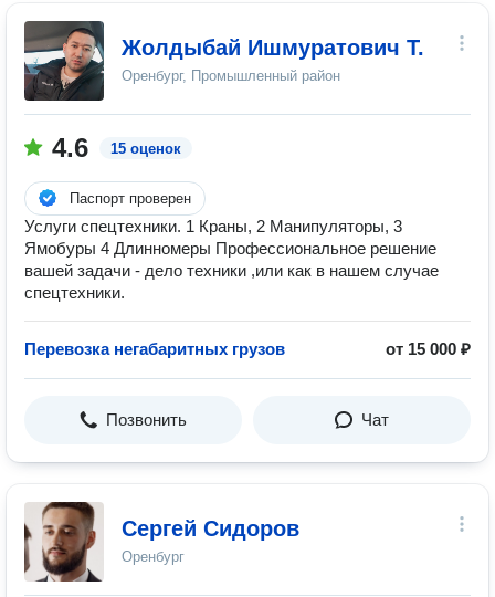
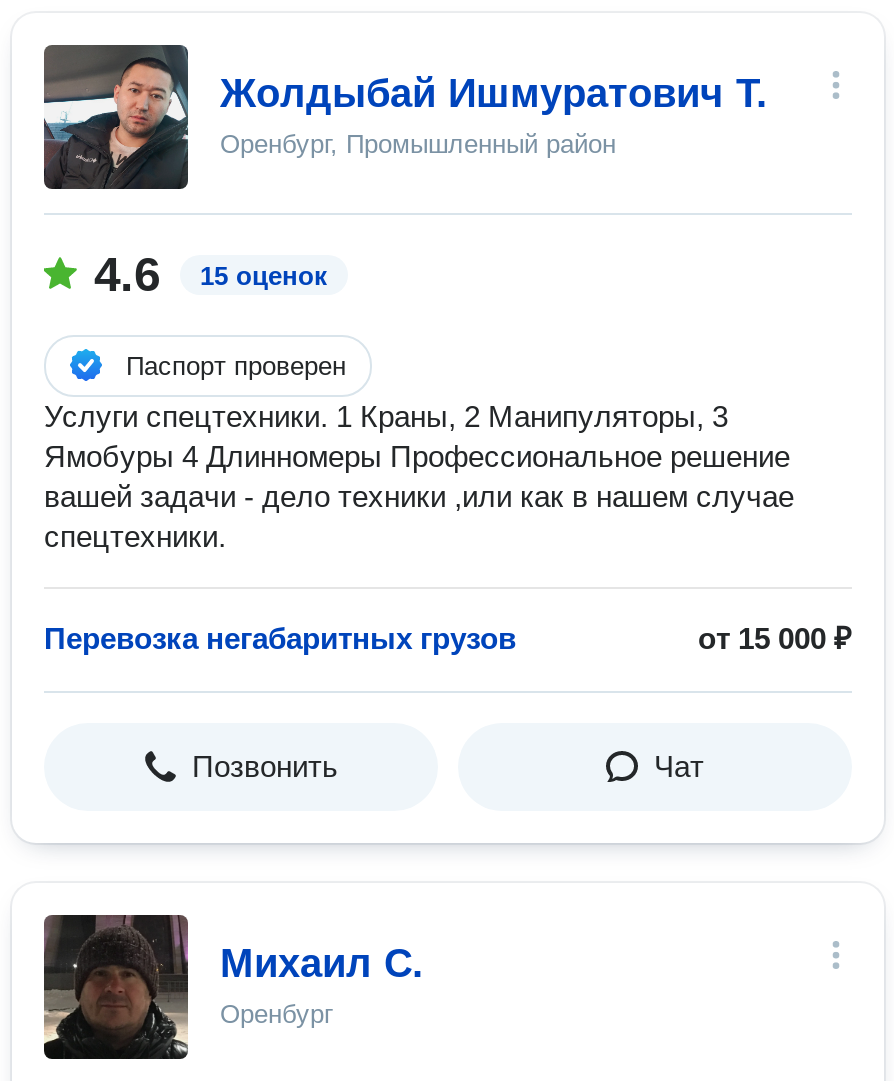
- [image]
- Сергей Сидоров
+ [image]
+ Михаил С.
